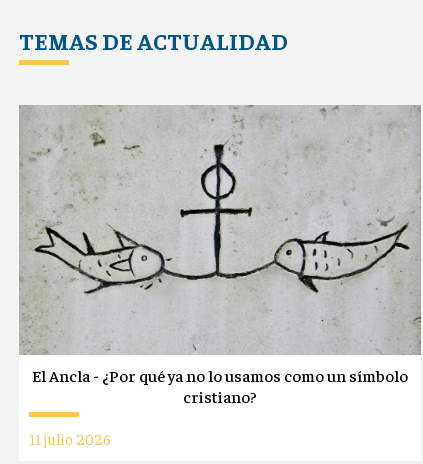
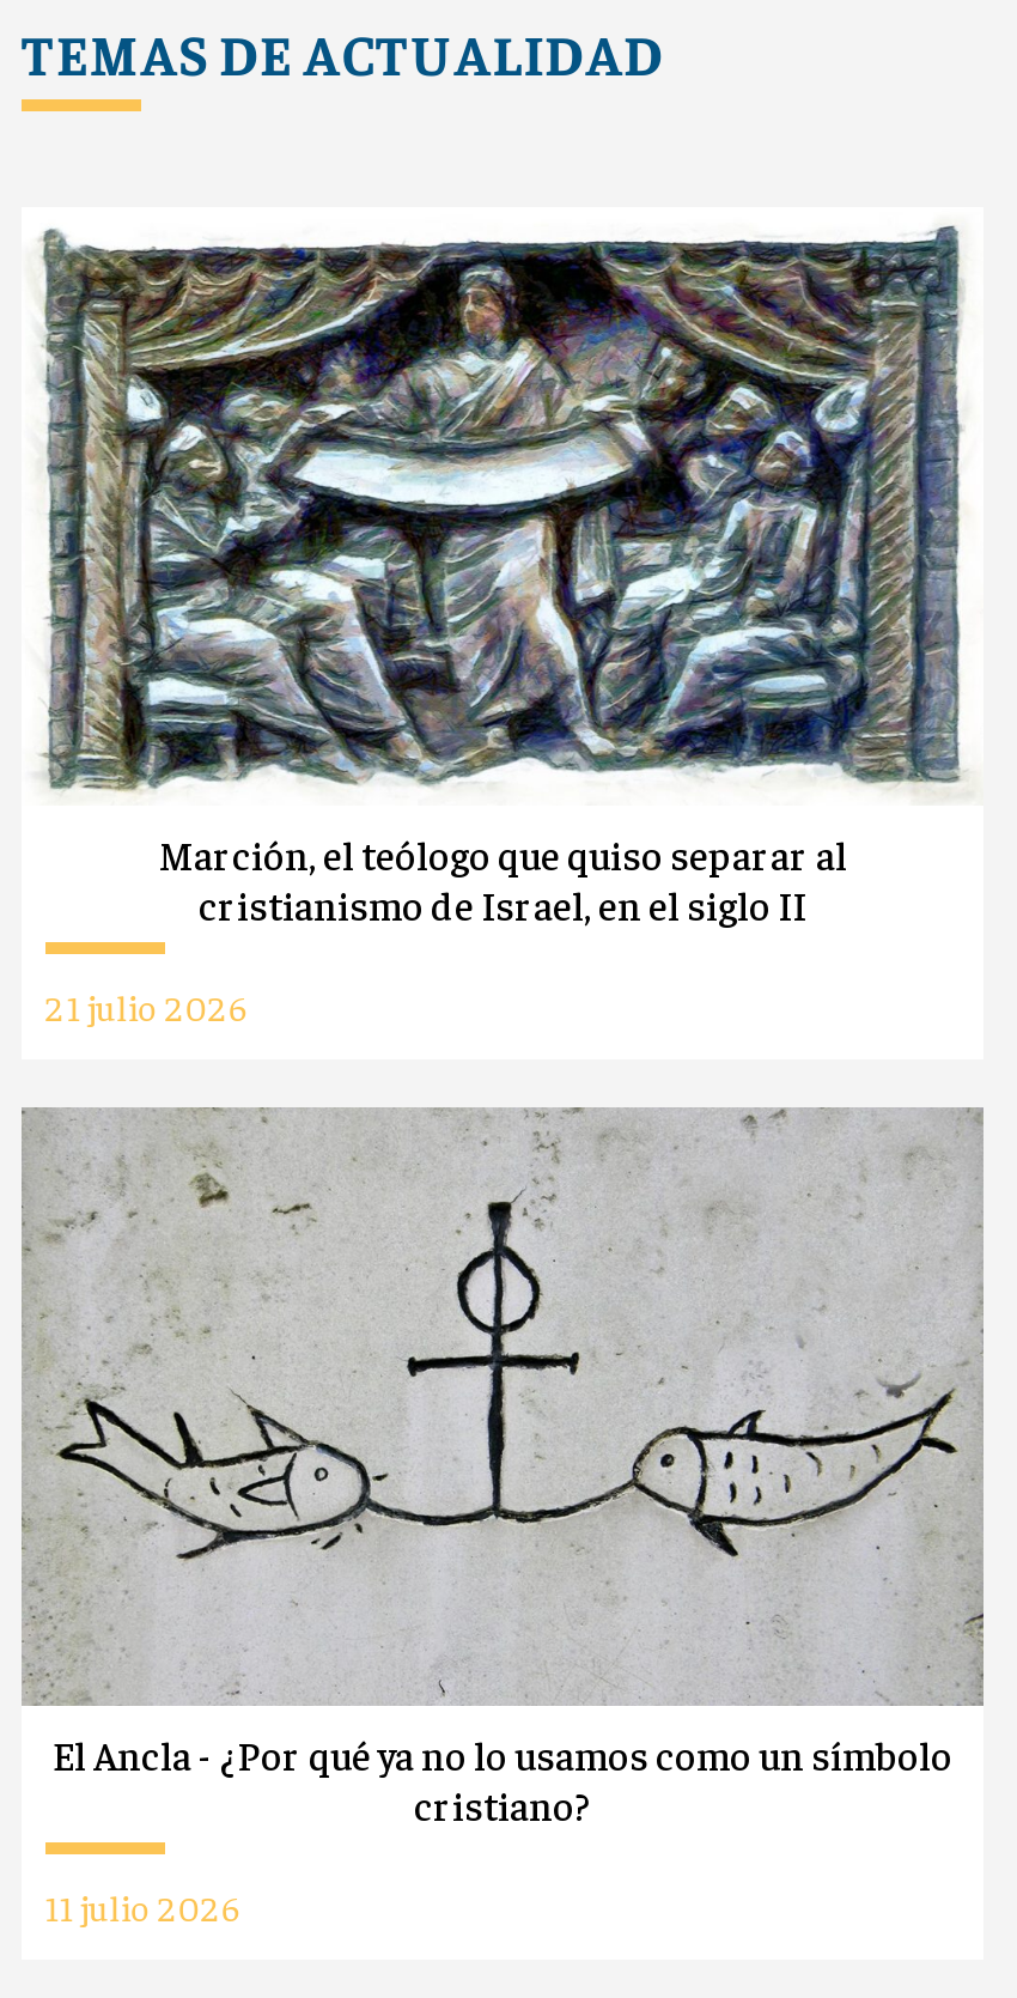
+ [image]
+ Marción, el teólogo que quiso separar al
+ cristianismo de Israel, en el siglo II
+ 21 julio 2026
